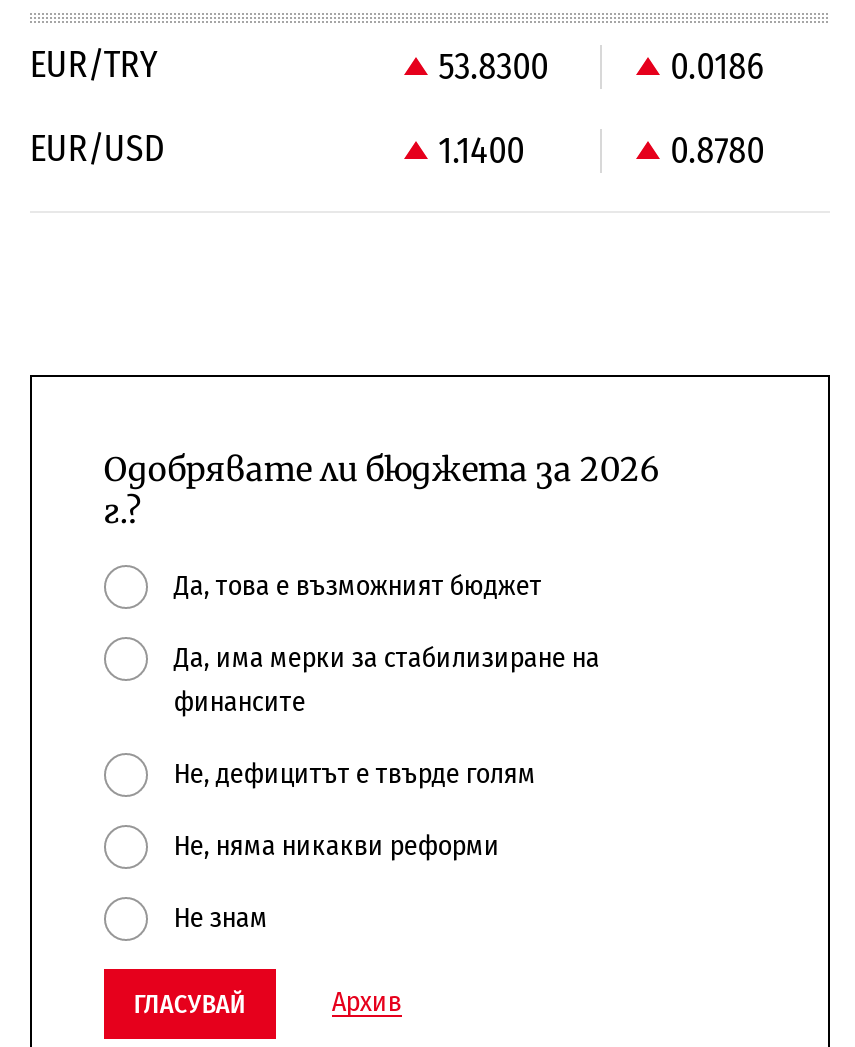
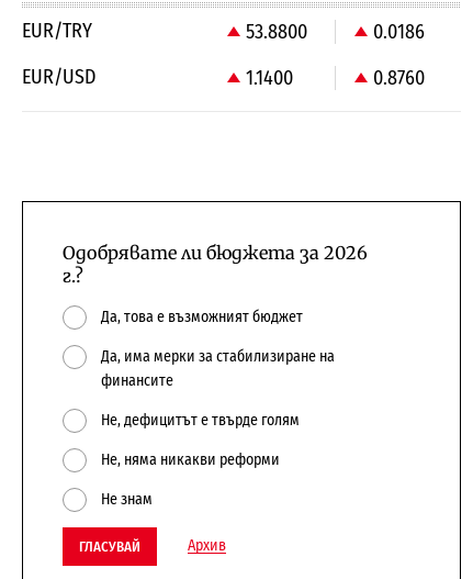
- 53.8300
+ 53.8800

- 0.8780
+ 0.8760
